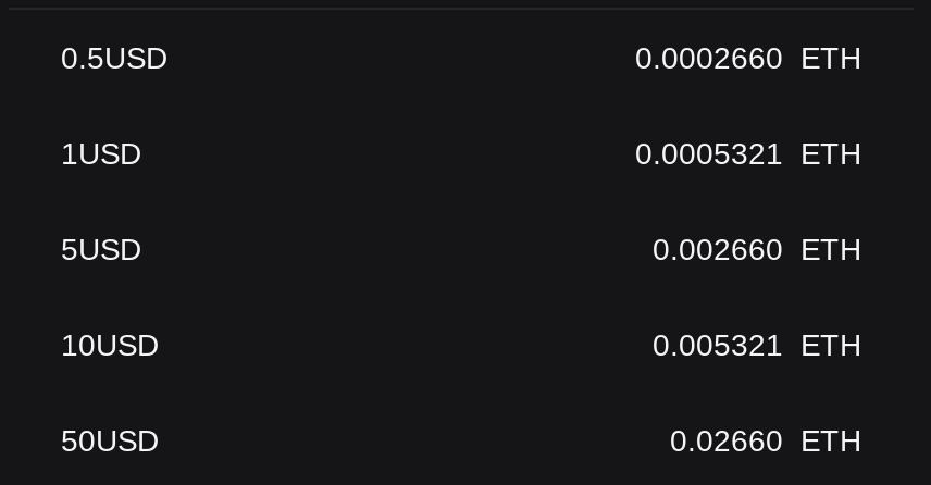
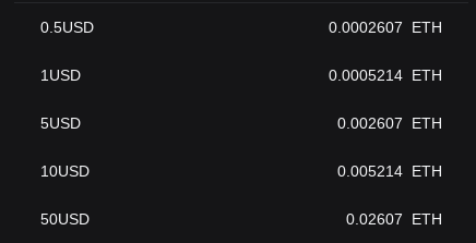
- 0.0002660 ETH
+ 0.0002607 ETH

- 0.0005321 ETH
+ 0.0005214 ETH

- 0.002660 ETH
+ 0.002607 ETH

- 0.005321 ETH
+ 0.005214 ETH

- 0.02660 ETH
+ 0.02607 ETH
